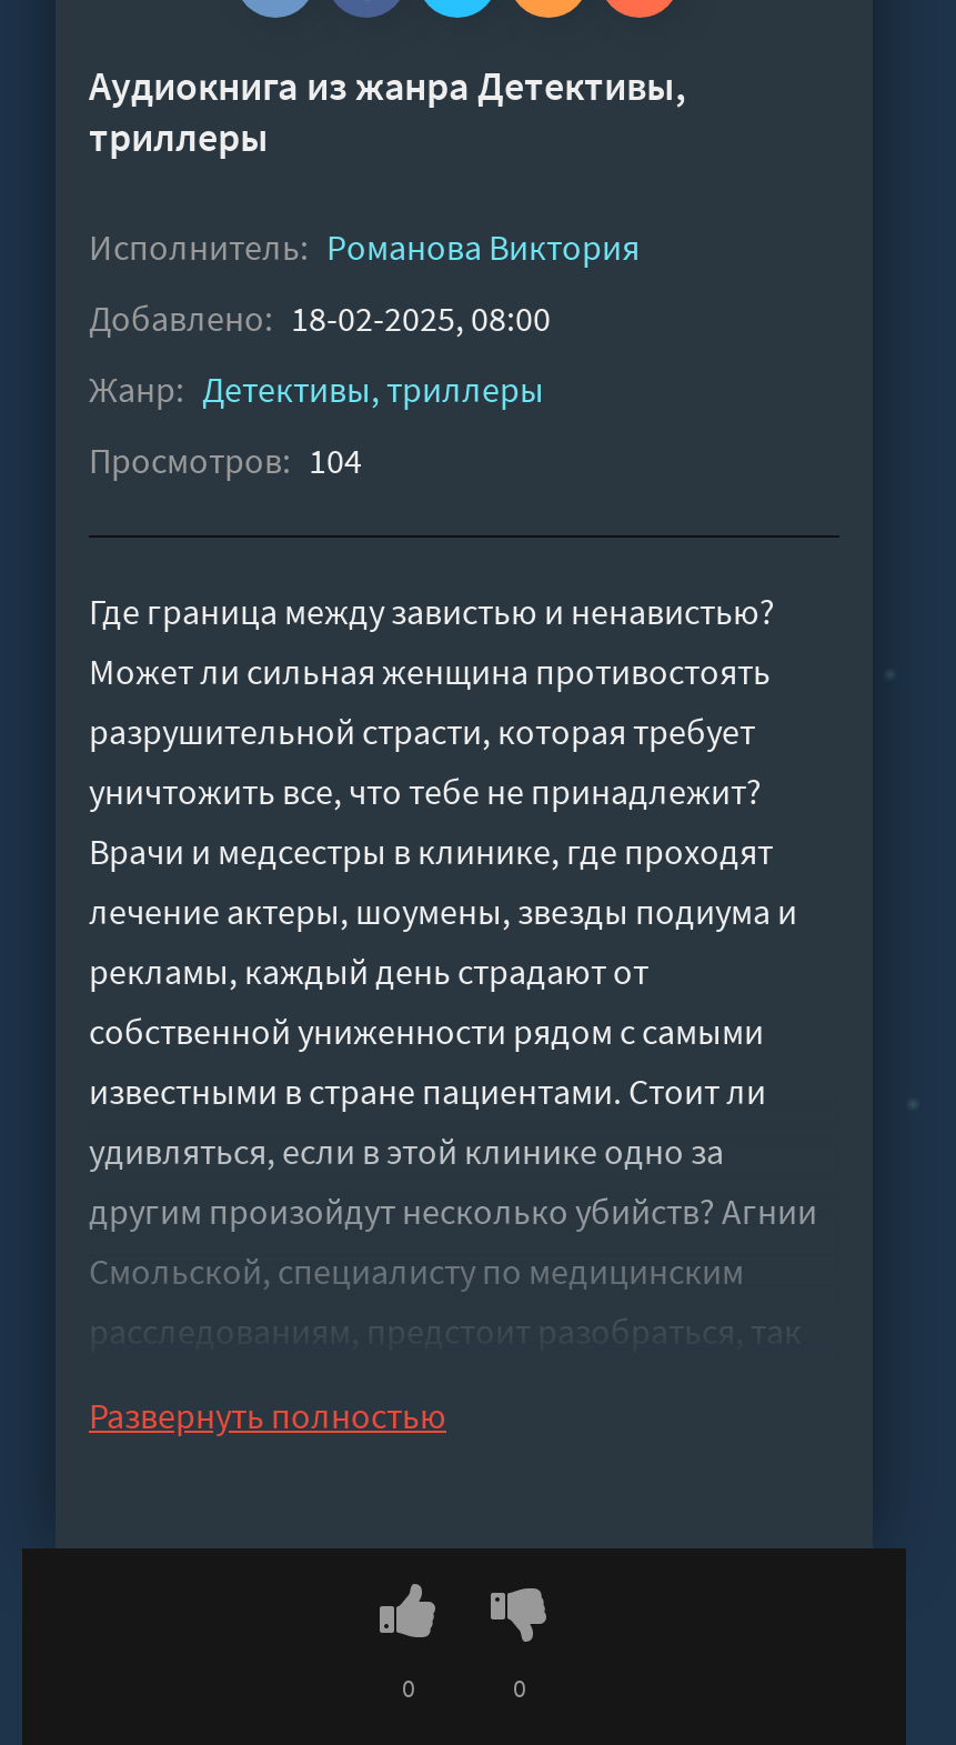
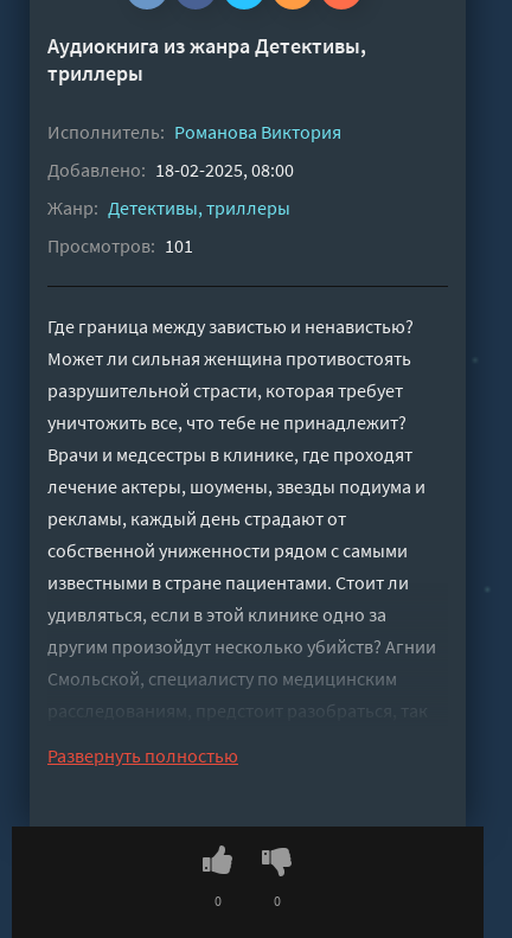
- Просмотров: 104
+ Просмотров: 101
